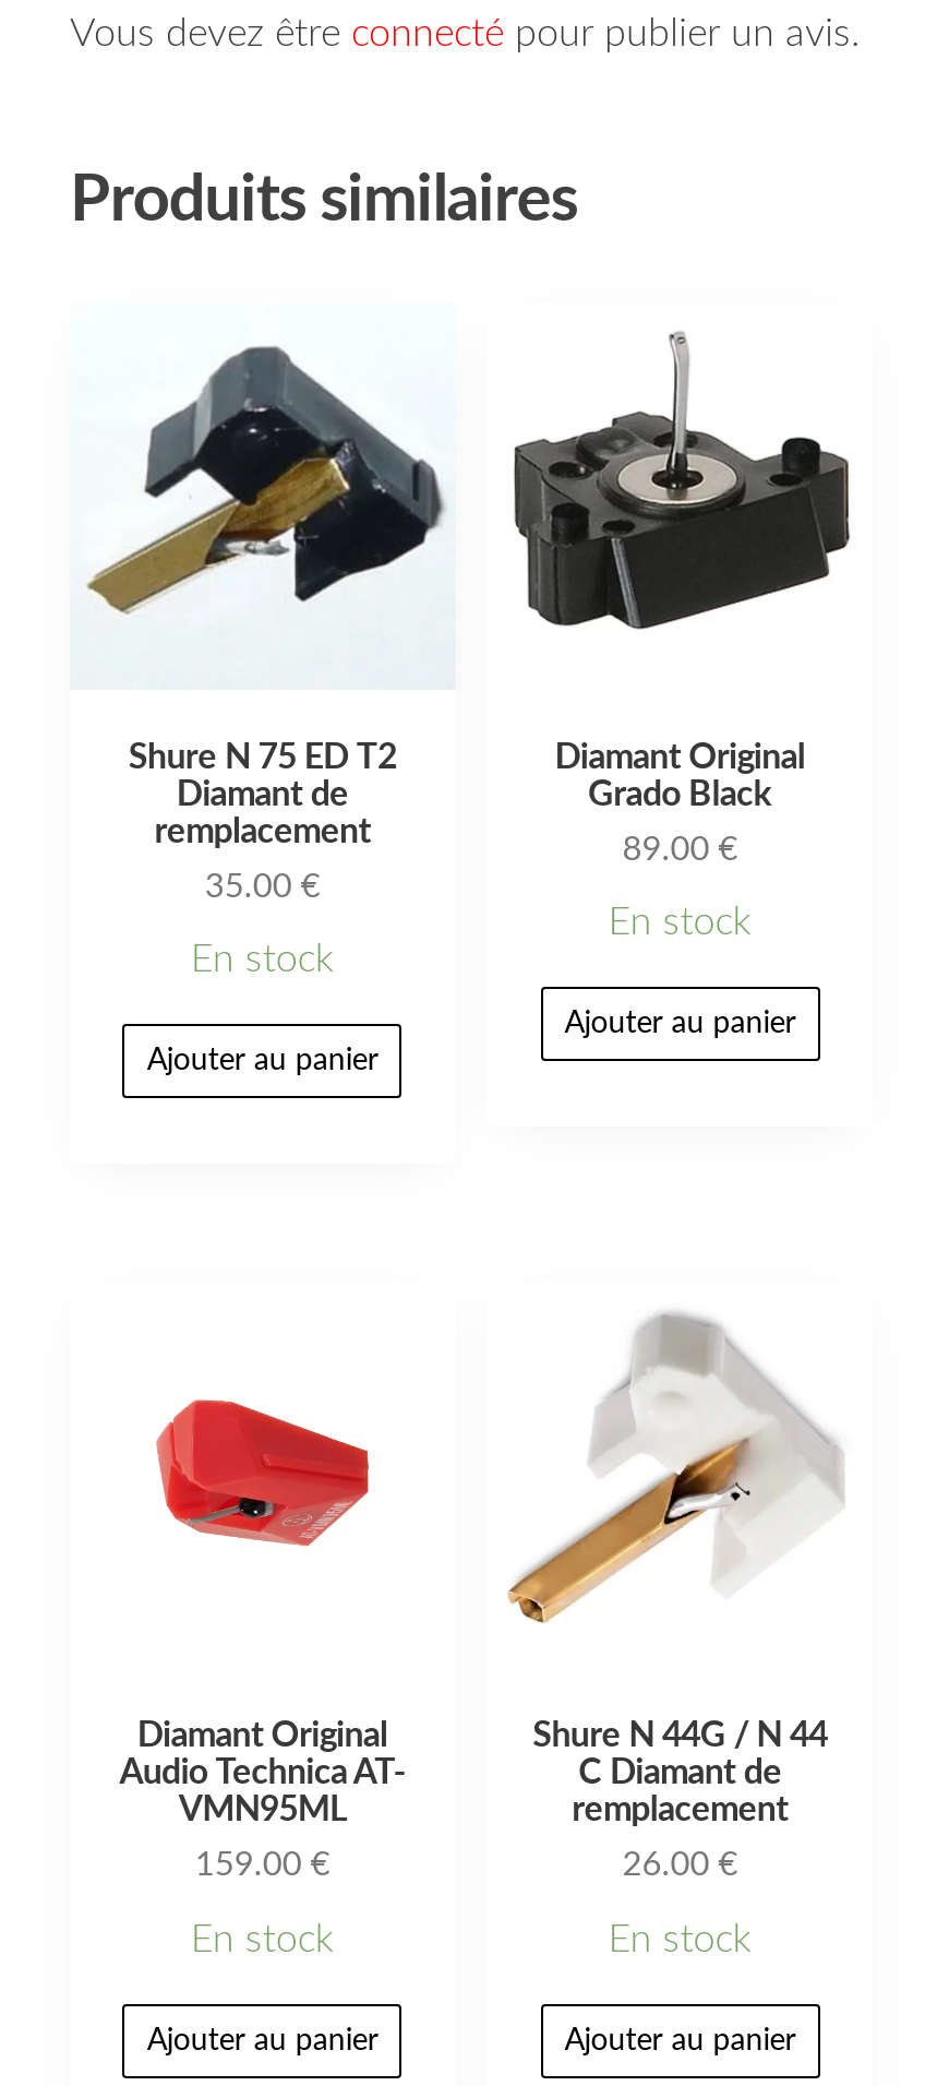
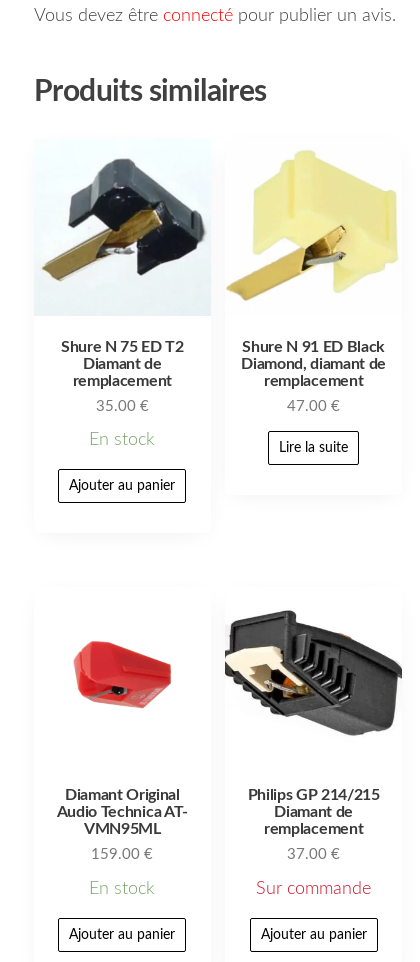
- [image]
- Diamant Original
- Grado Black
- 89.00 €
- En stock
- Ajouter au panier
+ [image]
+ Shure N 91 ED Black
+ Diamond, diamant de
+ remplacement
+ 47.00 €
+ Lire la suite

- [image]
+ [image]

- Shure N 44G / N 44
- C Diamant de
+ Philips GP 214/215
+ Diamant de

- 26.00 €
+ 37.00 €

- En stock
+ Sur commande
